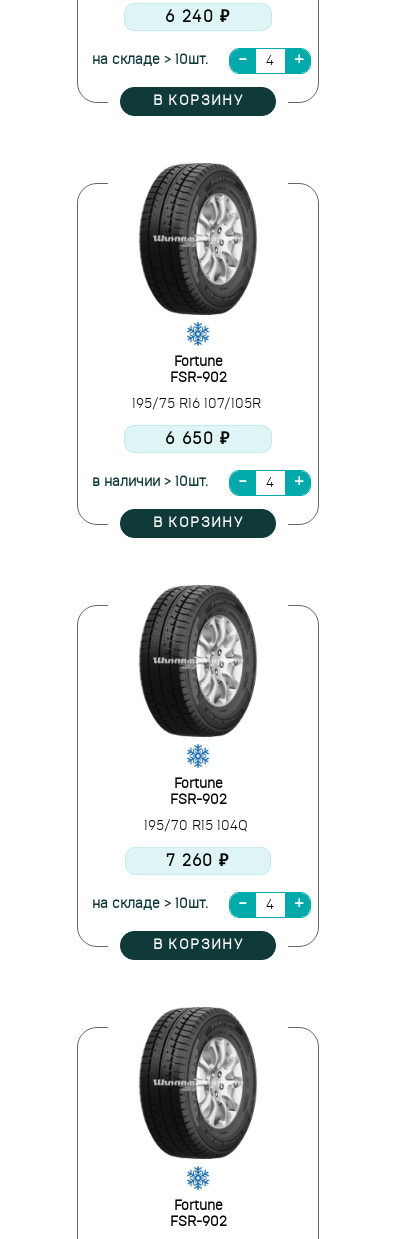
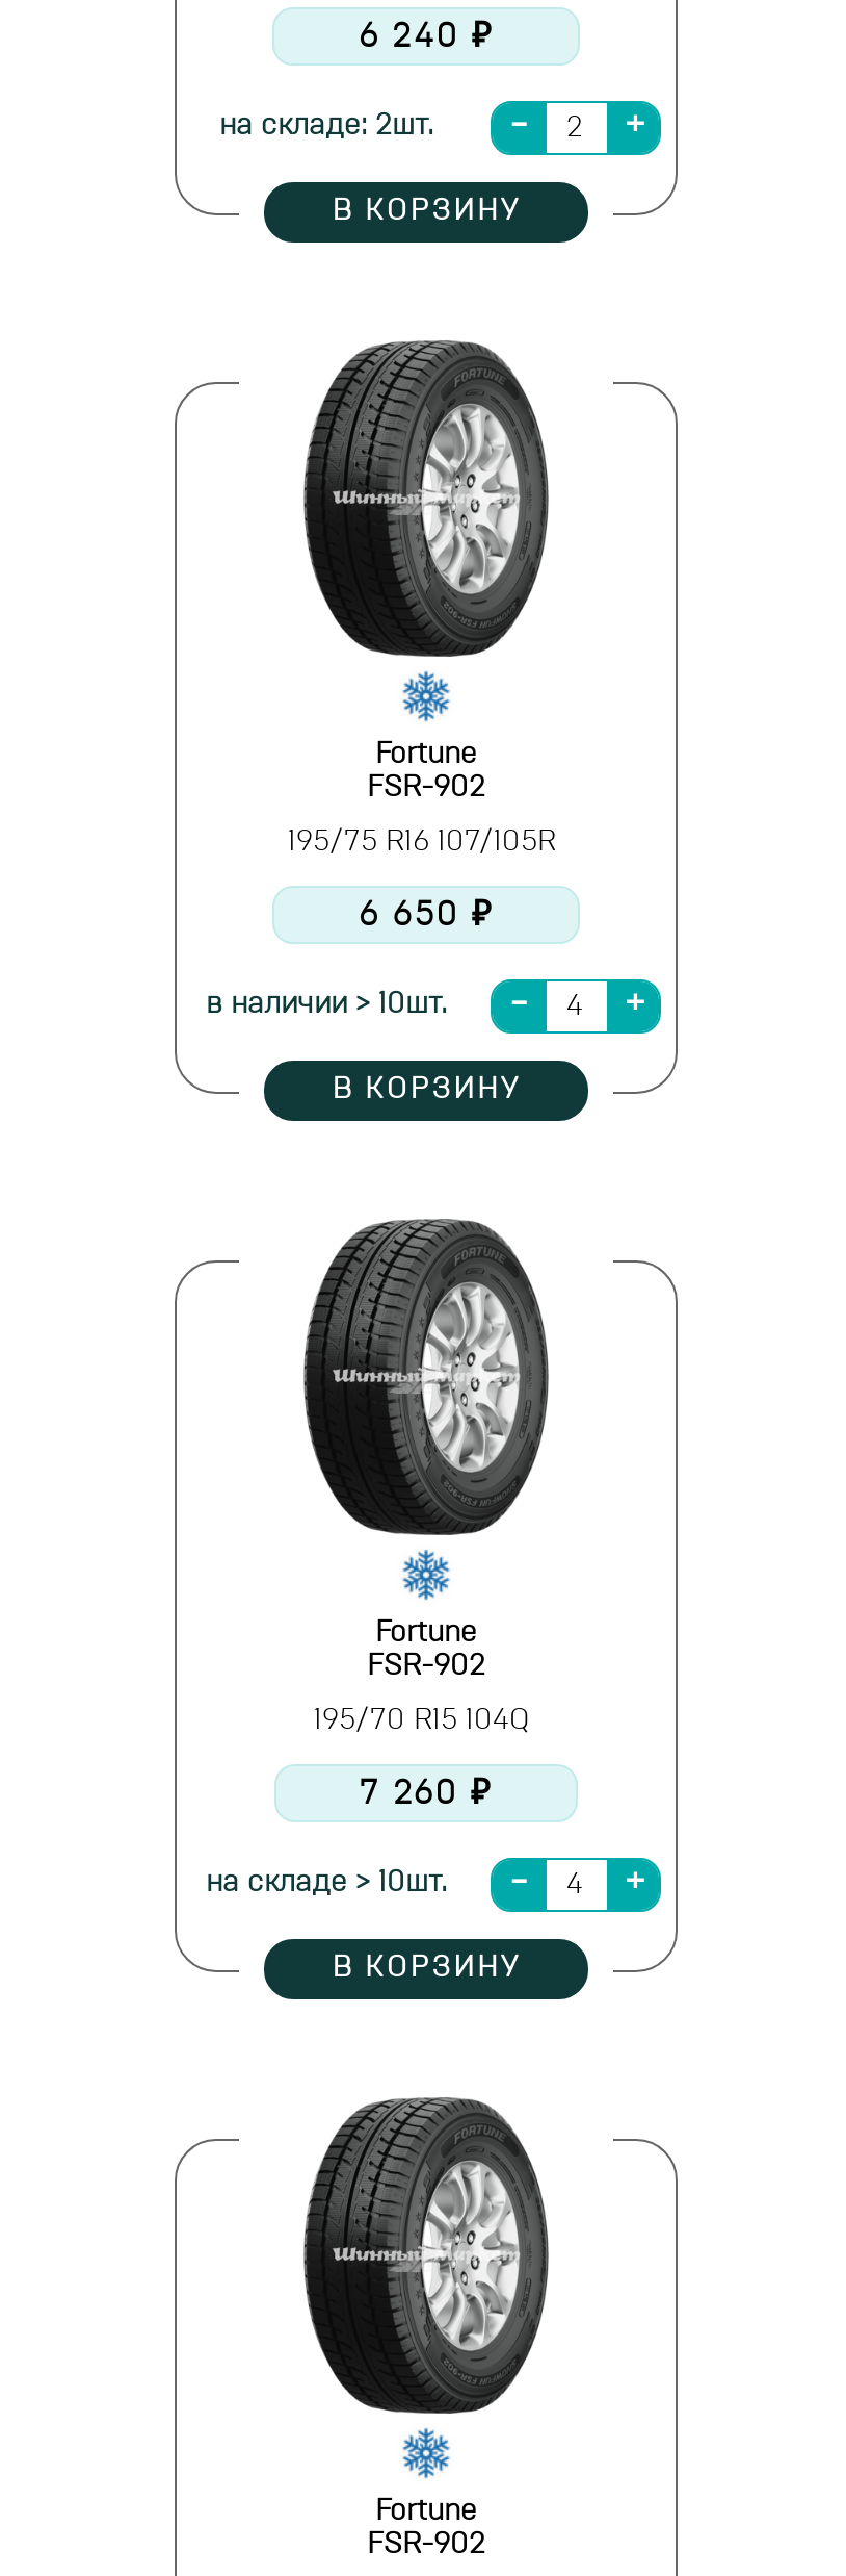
- на складе > 10шт.
+ на складе: 2шт.
